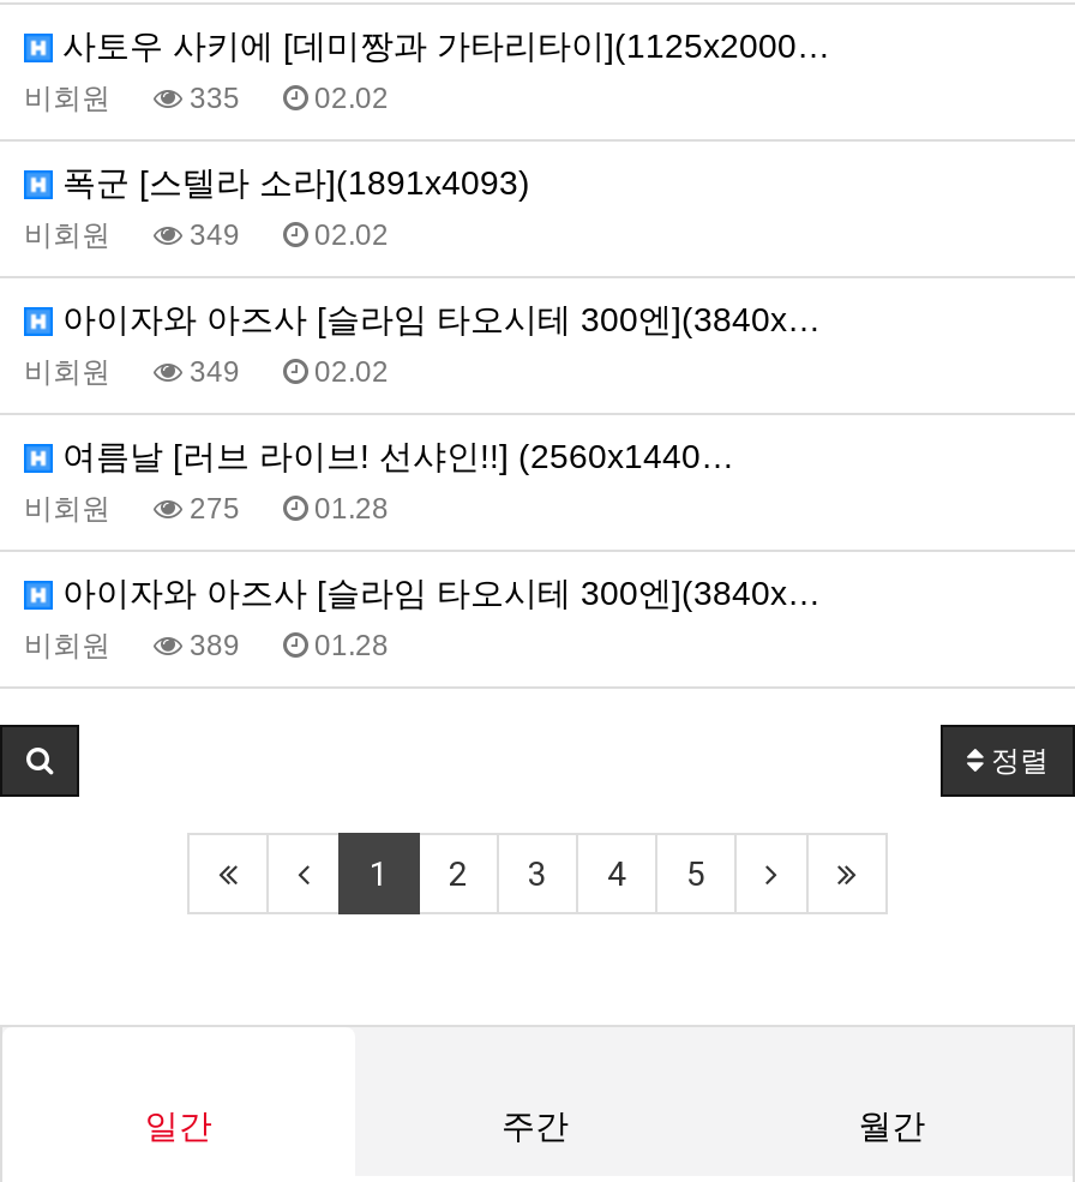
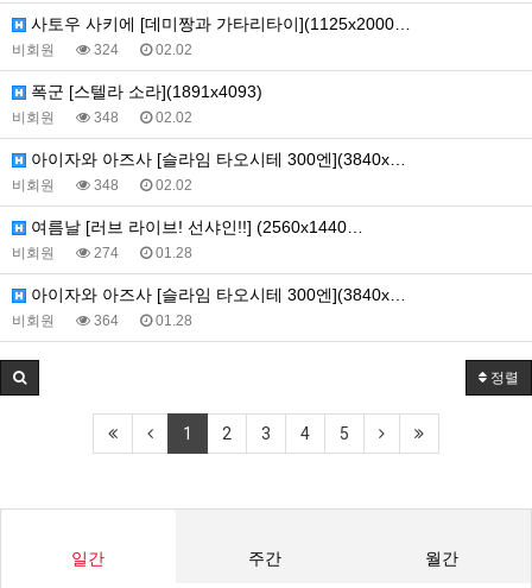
- 335 02.02
+ 324 02.02

- 349 02.02
+ 348 02.02

- 349 02.02
+ 348 02.02

- 275 01.28
+ 274 01.28

- 389 01.28
+ 364 01.28
